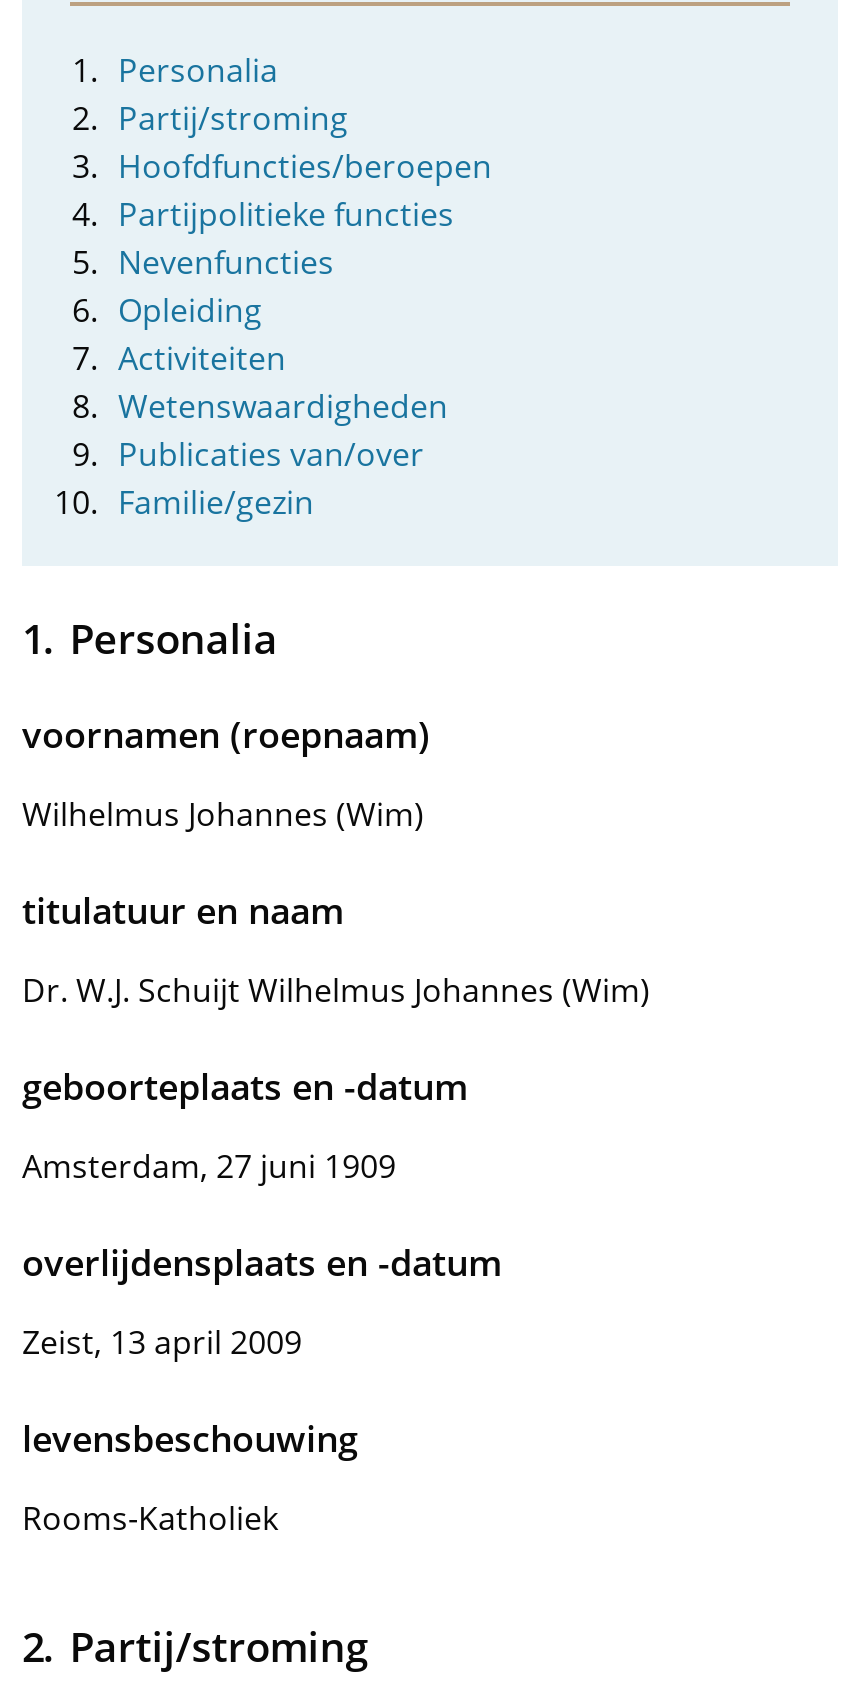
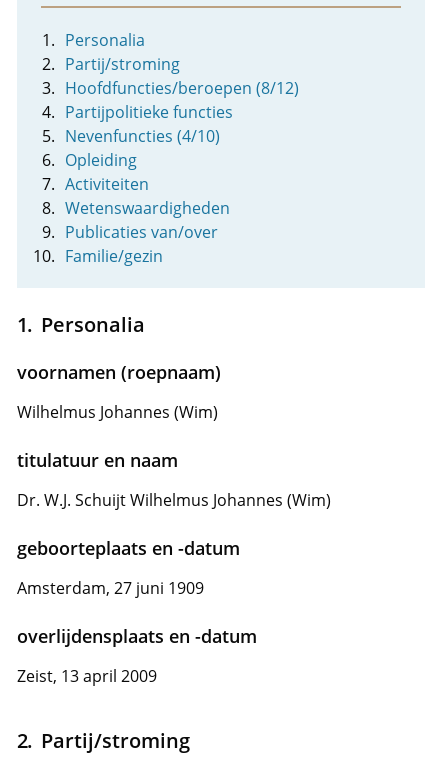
- Hoofdfuncties/beroepen
+ Hoofdfuncties/beroepen (8/12)

- Nevenfuncties
+ Nevenfuncties (4/10)

- levensbeschouwing
- Rooms-Katholiek
